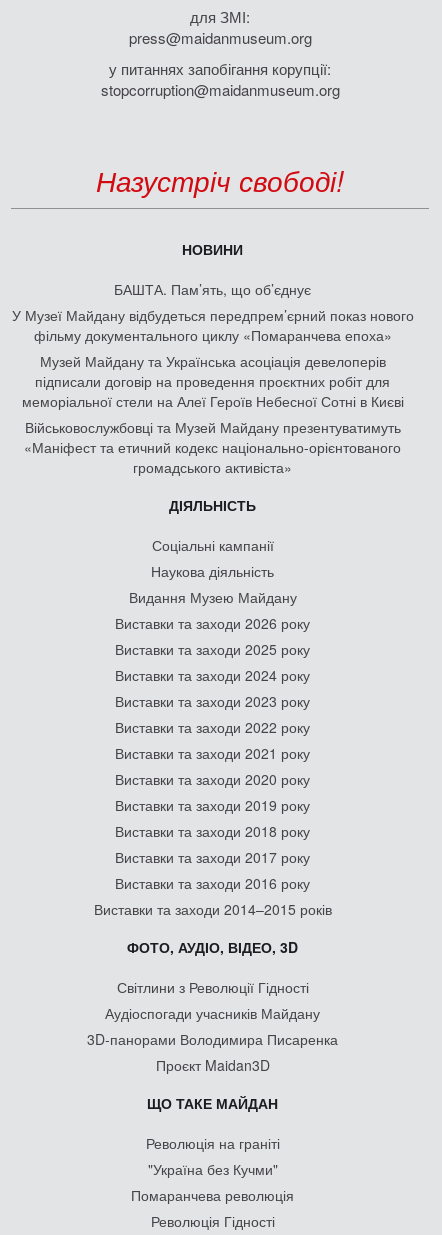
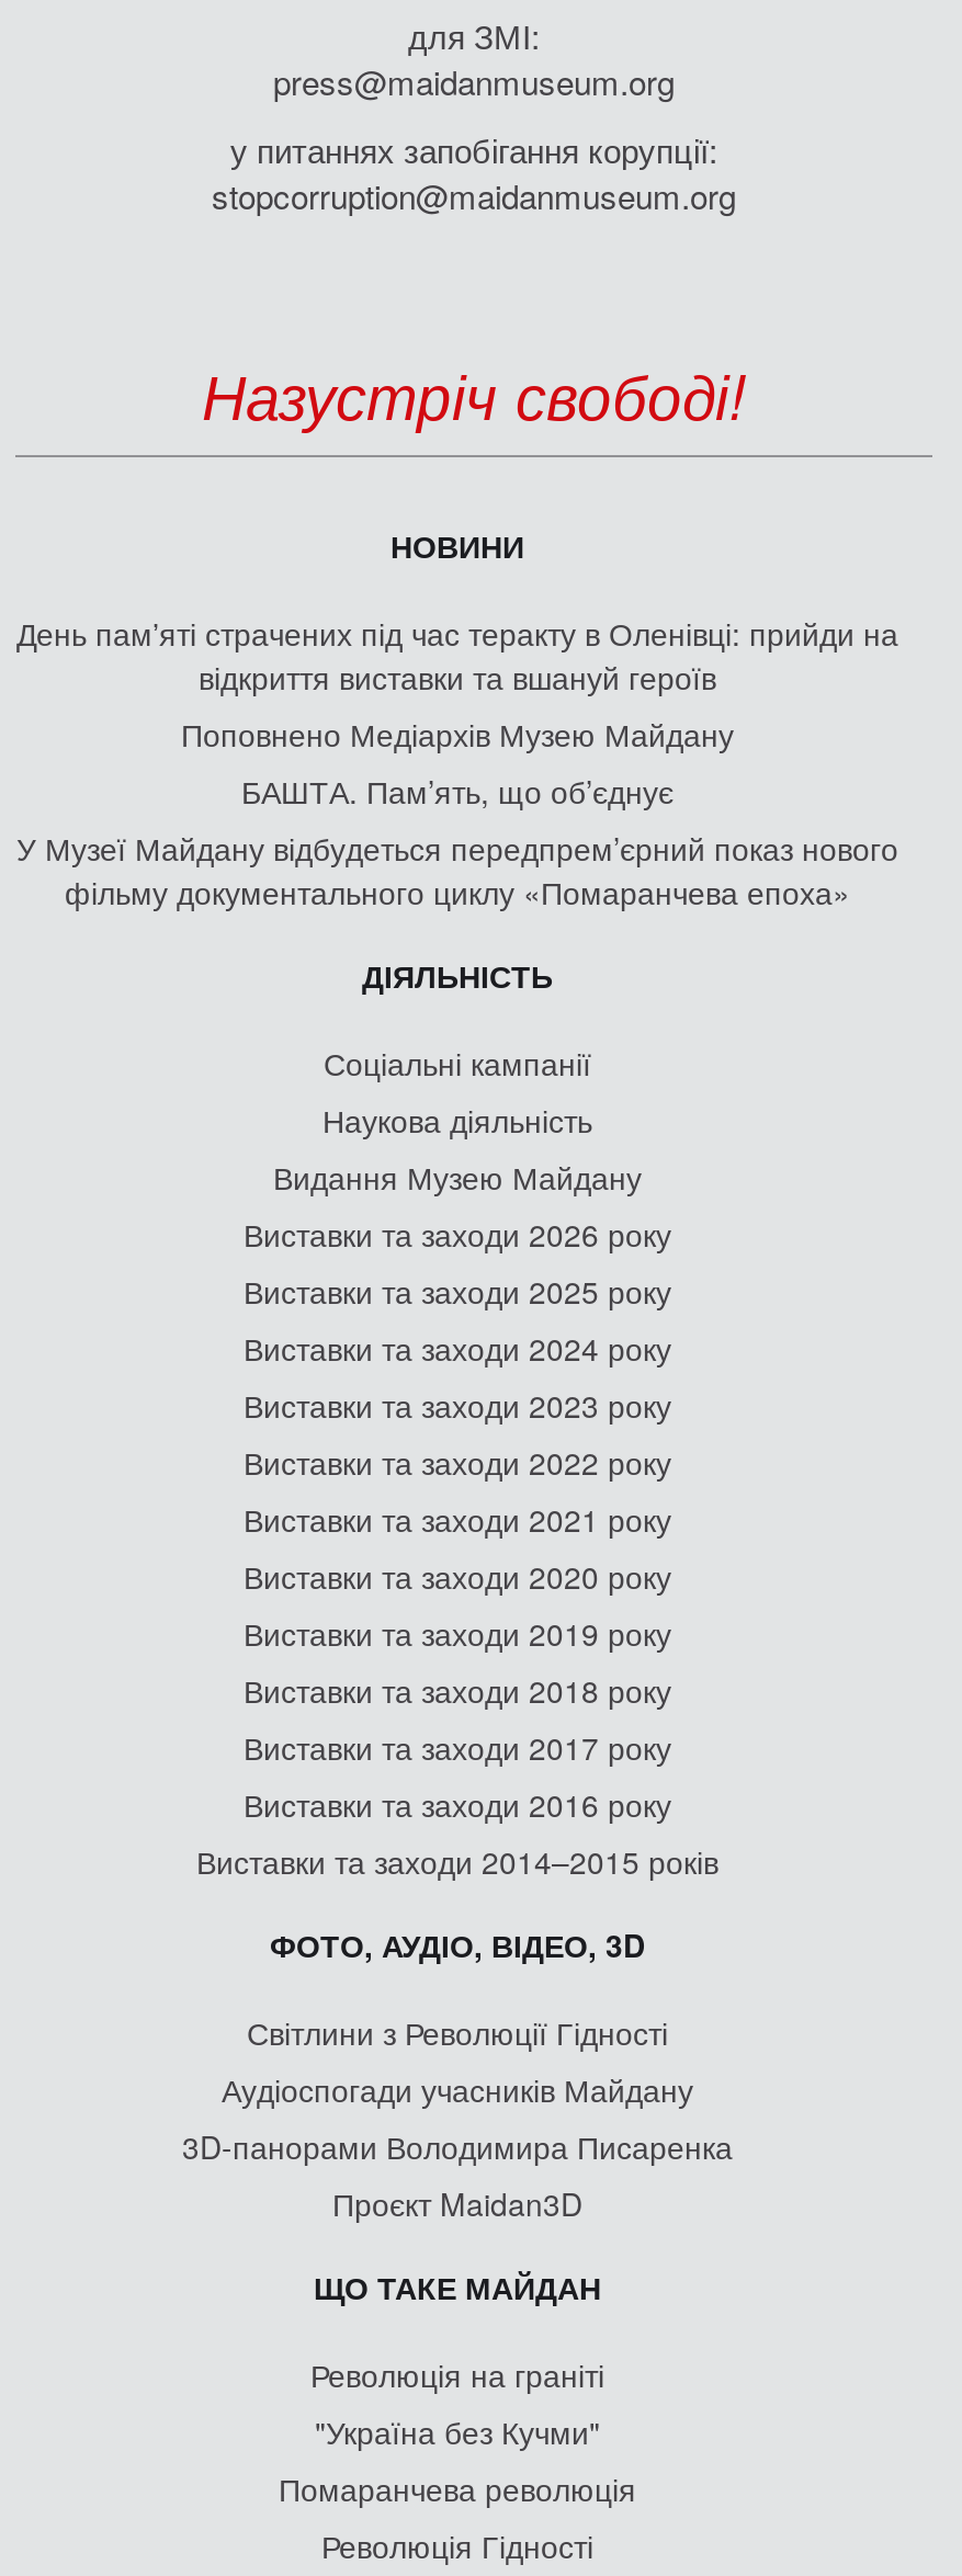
+ День памʼяті страчених під час теракту в Оленівці: прийди на
+ відкриття виставки та вшануй героїв
+ Поповнено Медіархів Музею Майдану

moved down: БАШТА. Пам’ять, що об’єднує | У Музеї Майдану відбудеться передпрем’єрний показ нового | фільму документального циклу «Помаранчева епоха»

- Музей Майдану та Українська асоціація девелоперів
- підписали договір на проведення проєктних робіт для
- меморіальної стели на Алеї Героїв Небесної Сотні в Києві
- Військовослужбовці та Музей Майдану презентуватимуть
- «Маніфест та етичний кодекс національно-орієнтованого
- громадського активіста»
